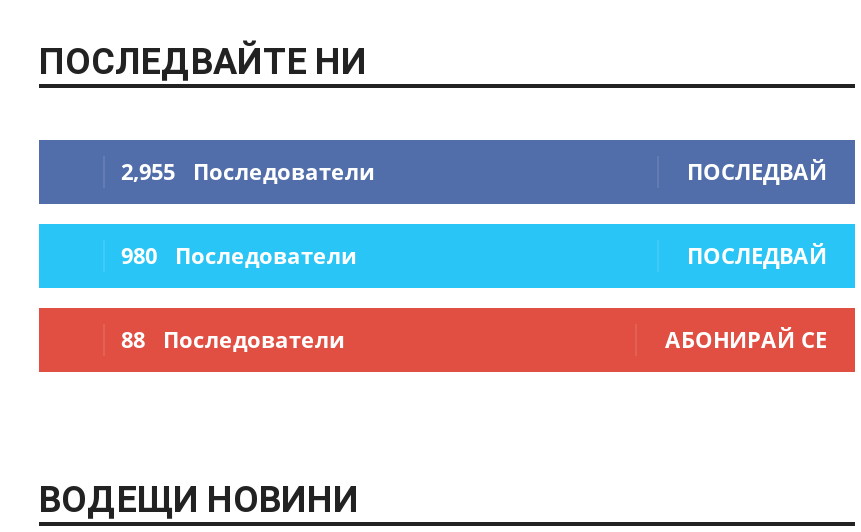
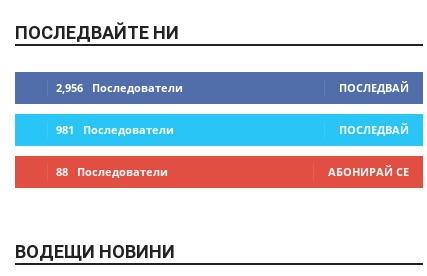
- 2,955 Последователи
+ 2,956 Последователи

- 980 Последователи
+ 981 Последователи
